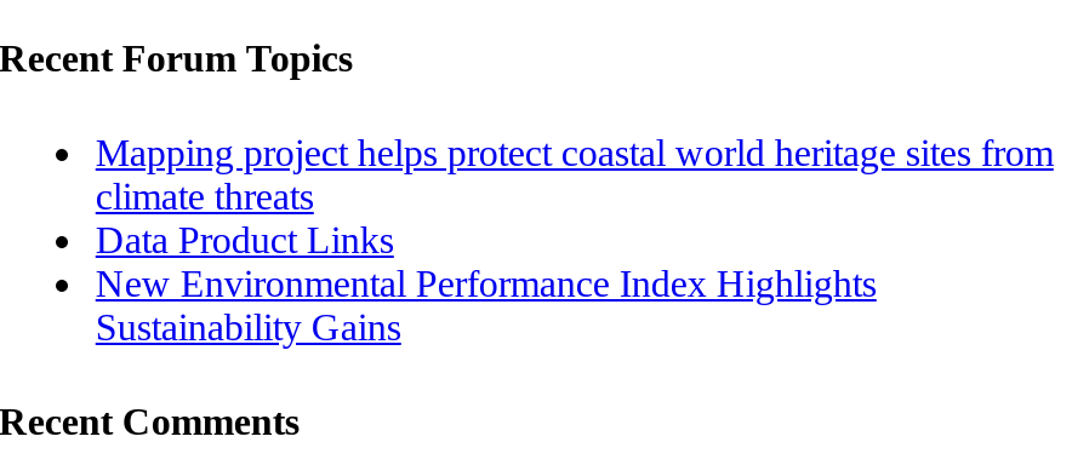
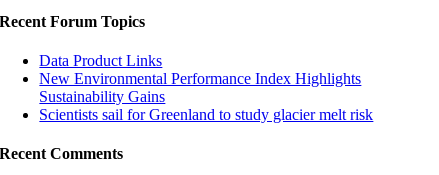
- Mapping project helps protect coastal world heritage sites from
- climate threats

moved up: Data Product Links | New Environmental Performance Index Highlights | Sustainability Gains

+ Scientists sail for Greenland to study glacier melt risk
